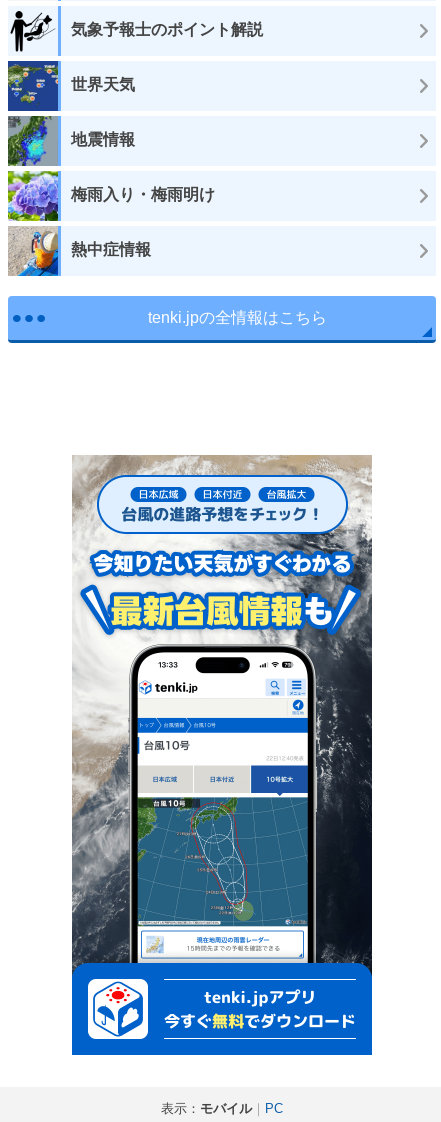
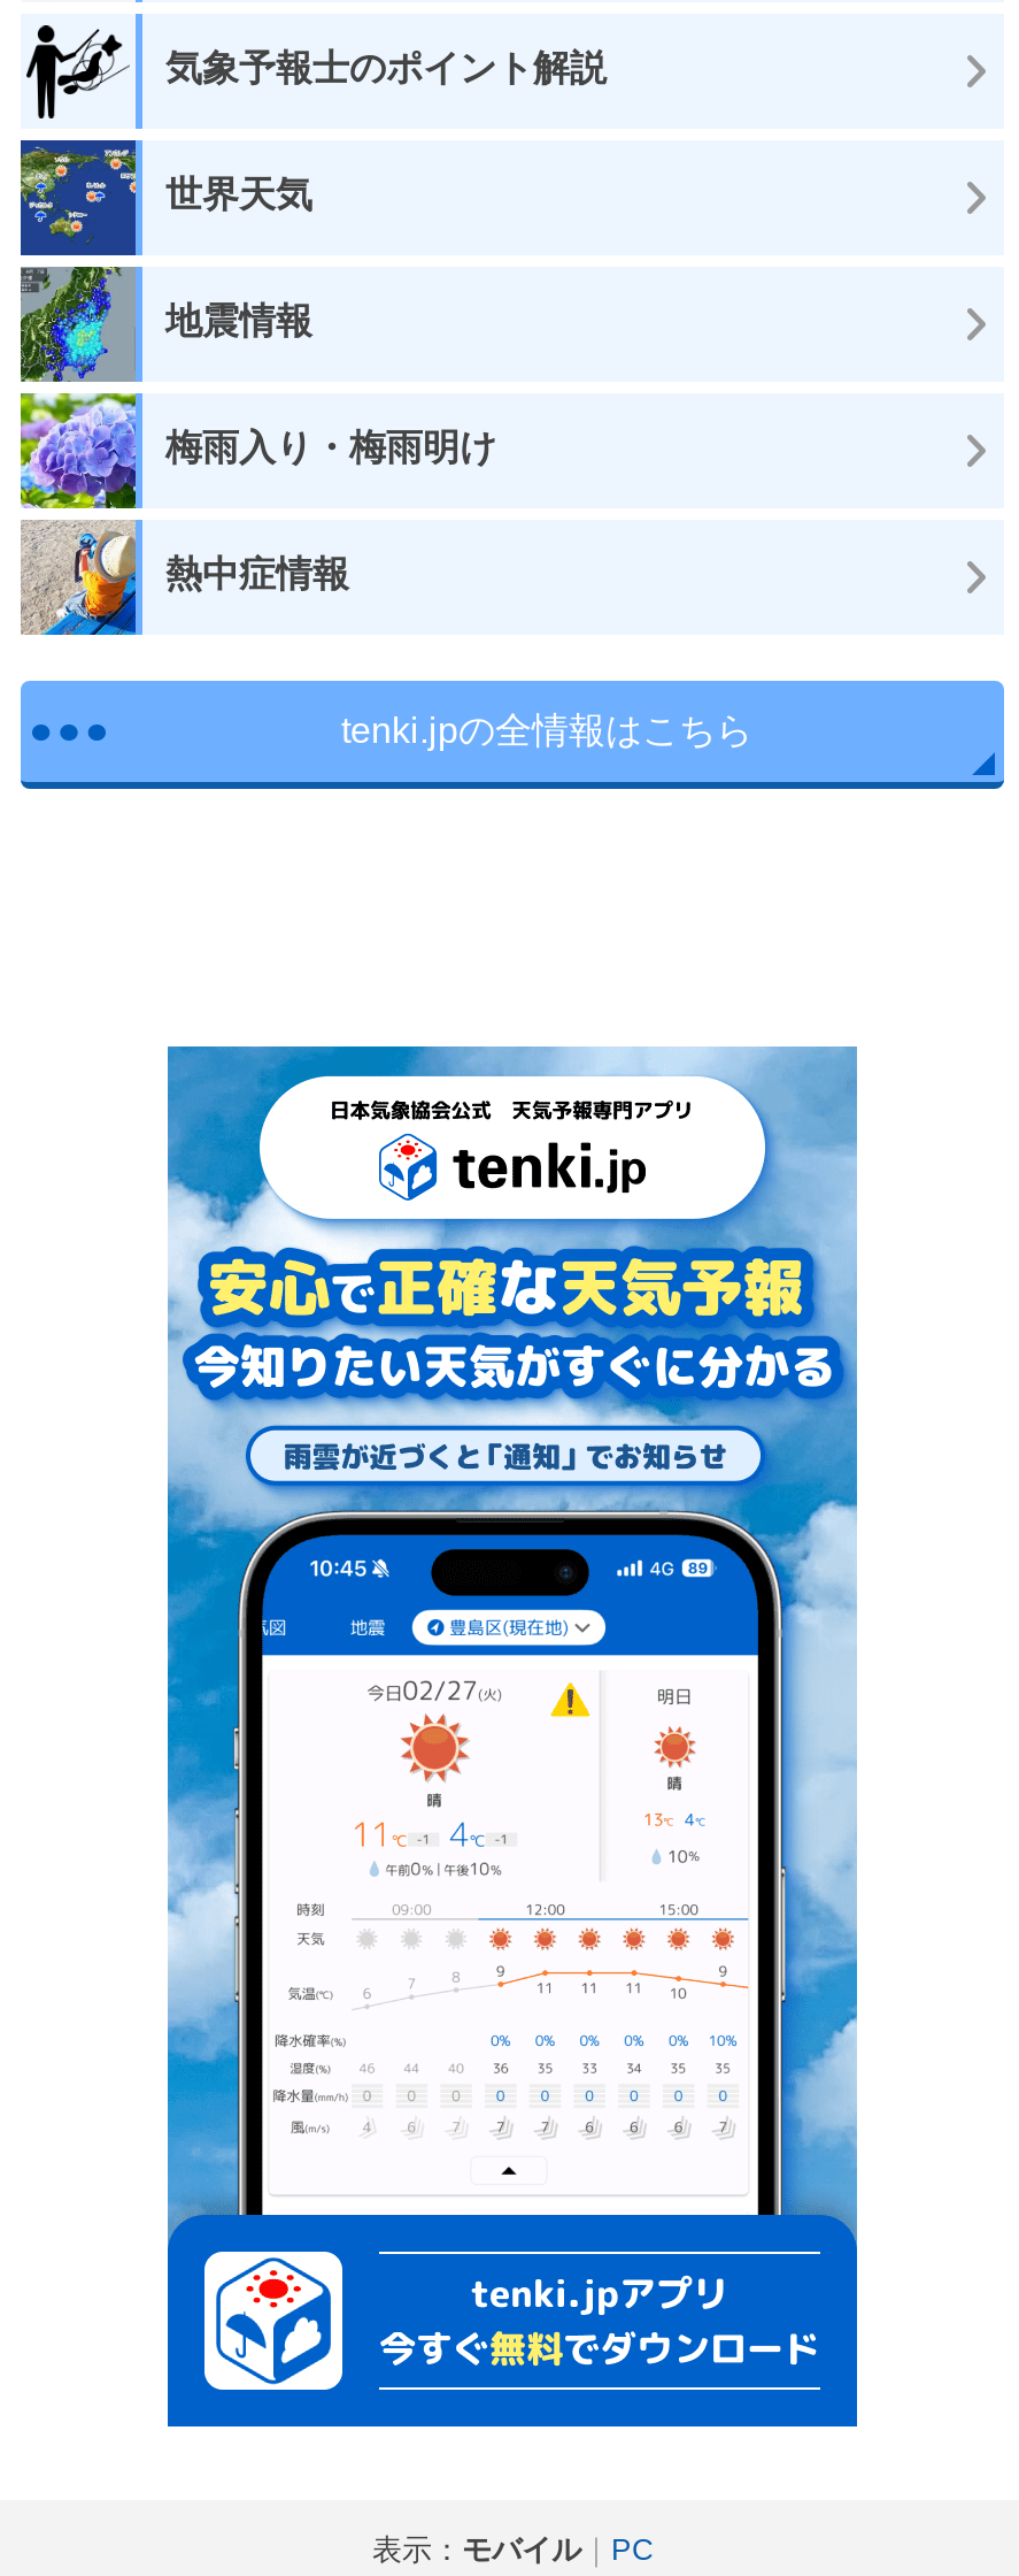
- [image]
+ [image]
